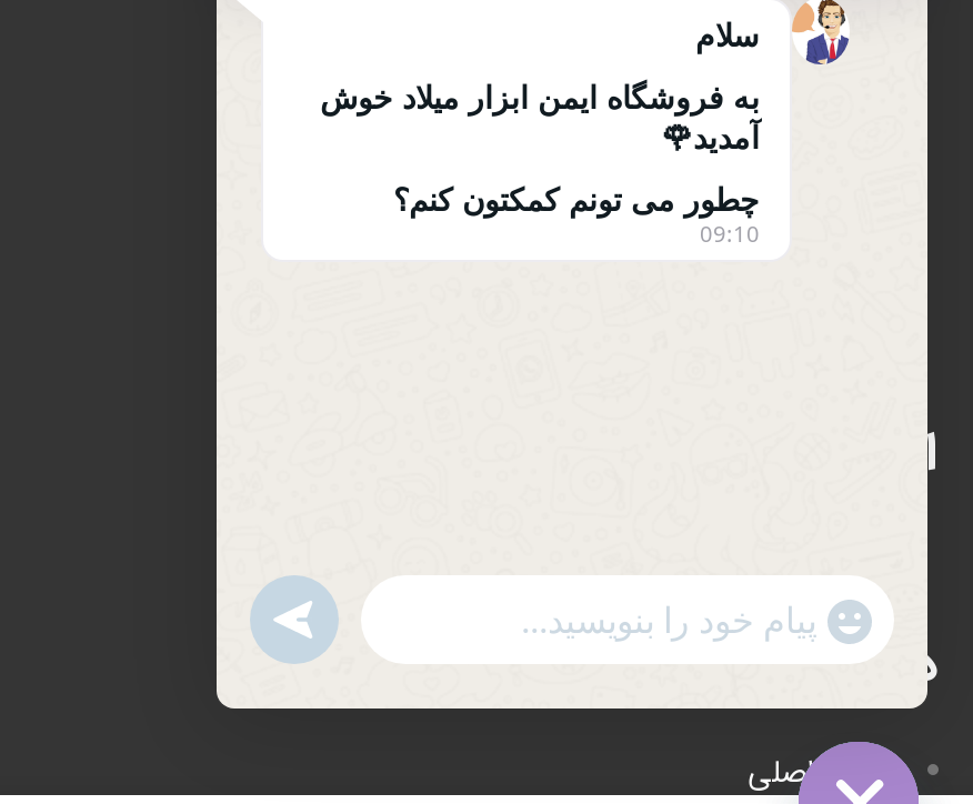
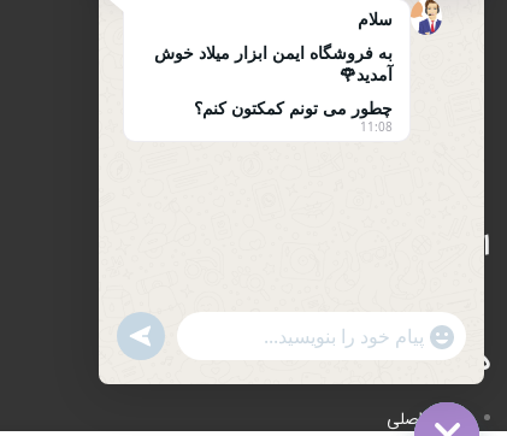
- 09:10
+ 11:08
